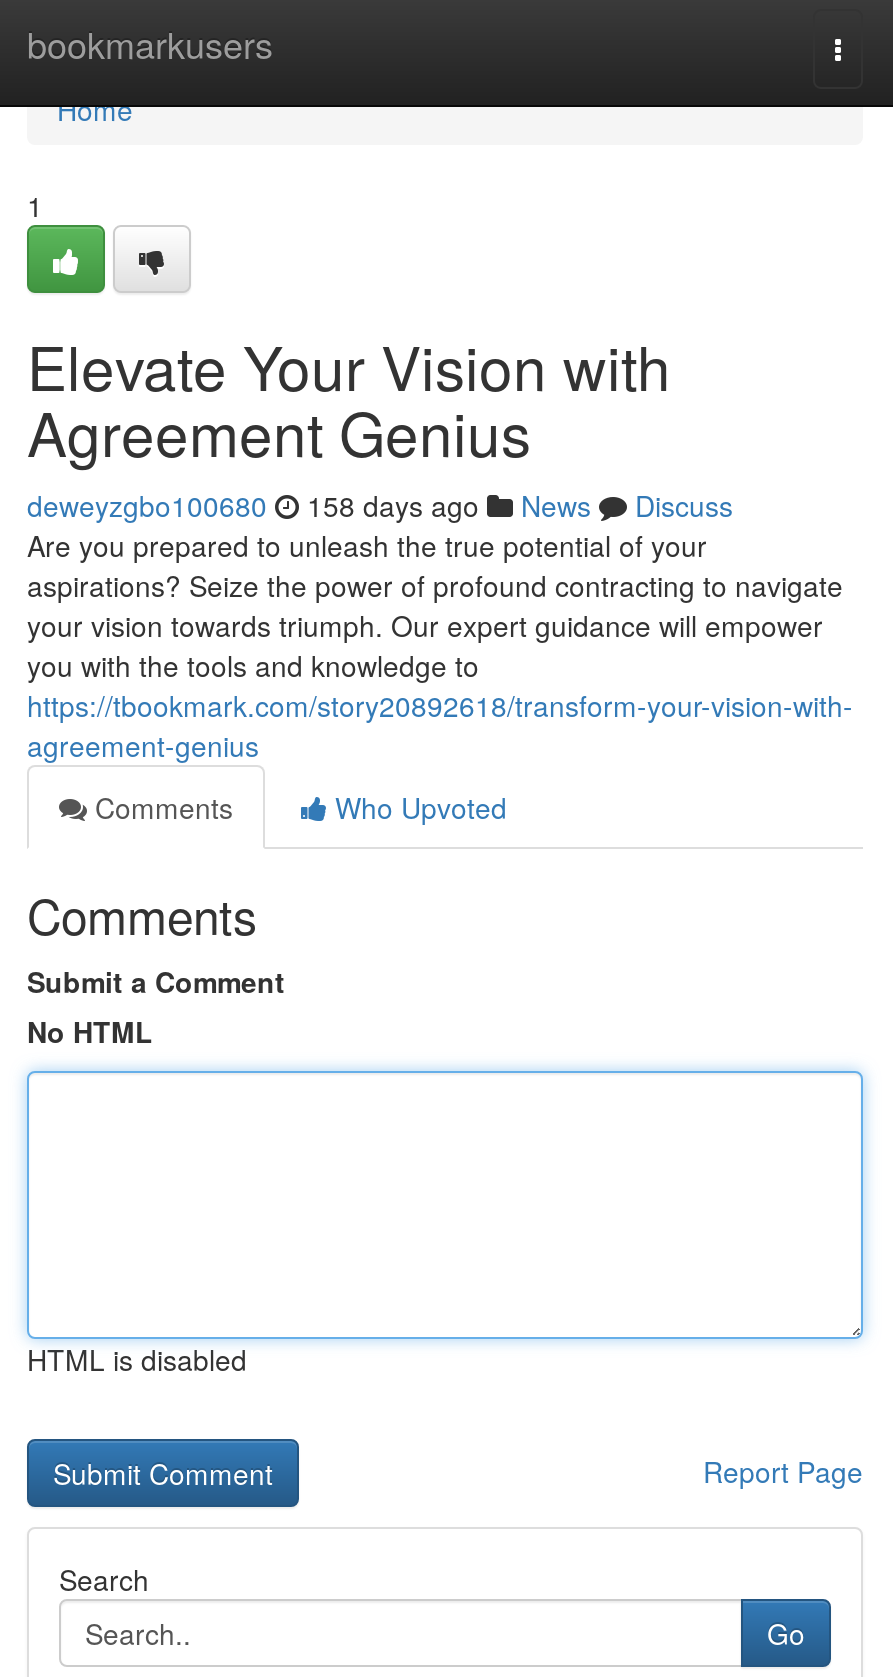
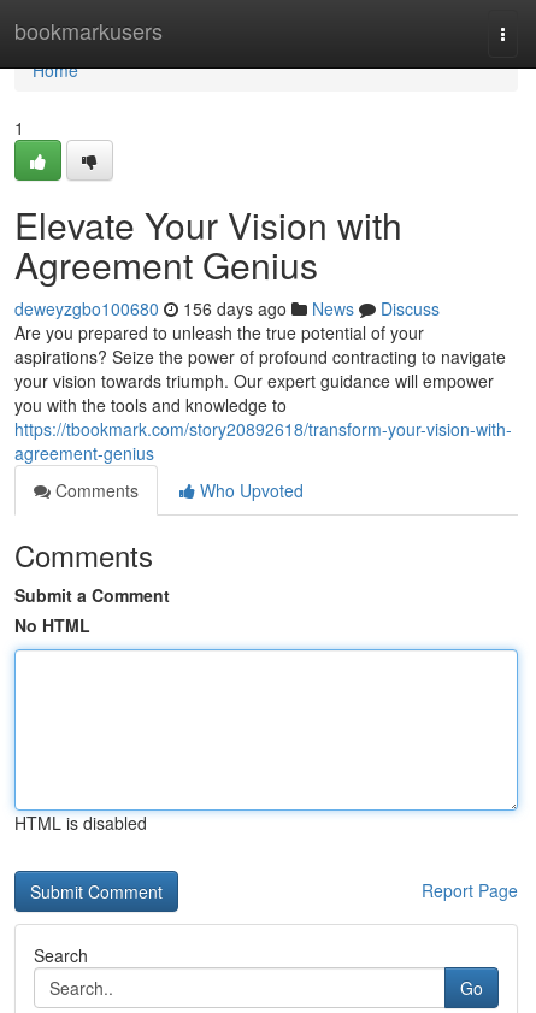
- deweyzgbo100680 158 days ago News Discuss
+ deweyzgbo100680 156 days ago News Discuss
